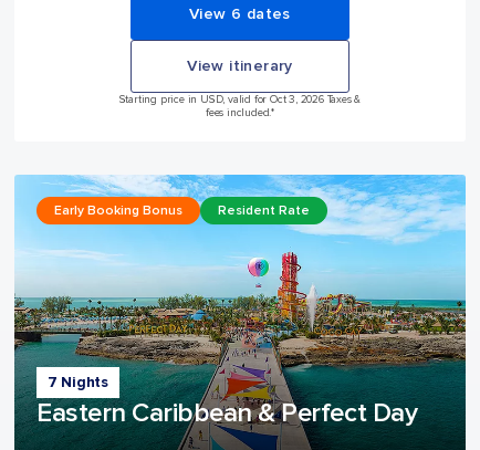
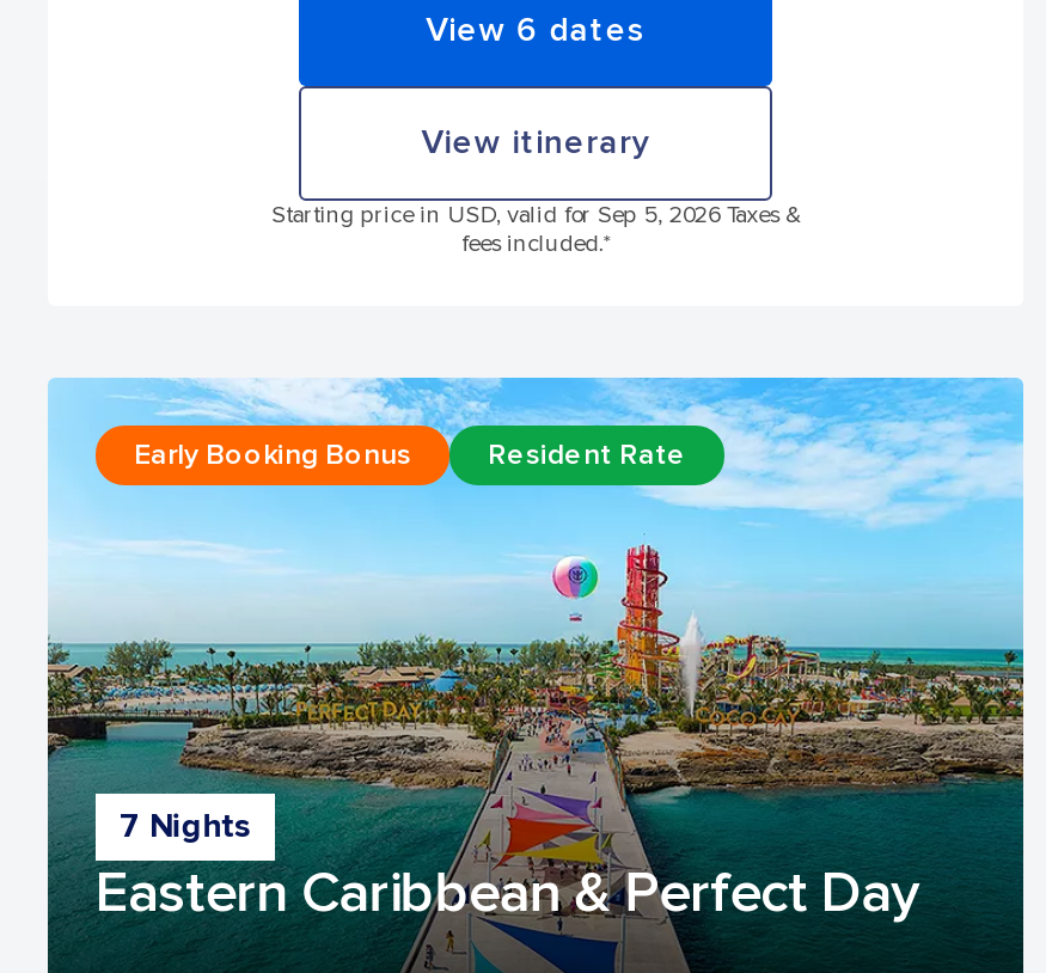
- Starting price in USD, valid for Oct 3, 2026 Taxes &
+ Starting price in USD, valid for Sep 5, 2026 Taxes &
